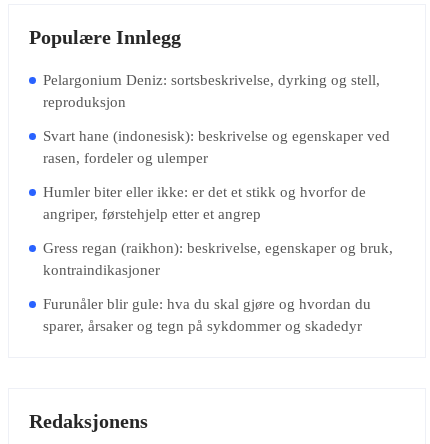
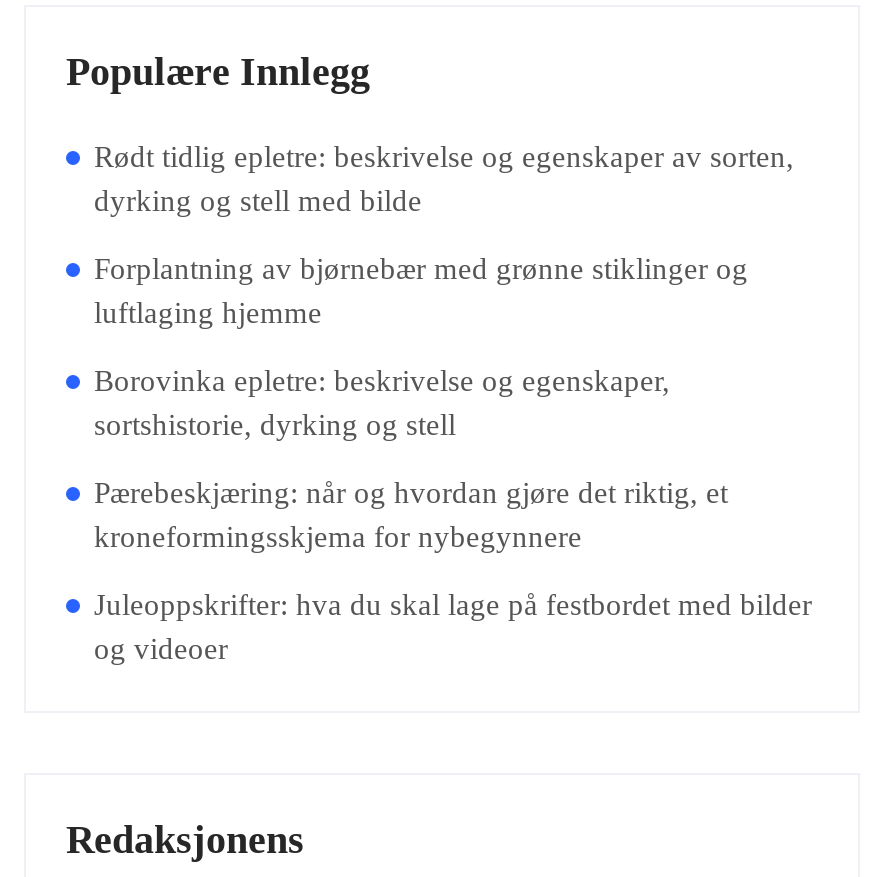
- Pelargonium Deniz: sortsbeskrivelse, dyrking og stell,
- reproduksjon
+ Rødt tidlig epletre: beskrivelse og egenskaper av sorten,
+ dyrking og stell med bilde

- Svart hane (indonesisk): beskrivelse og egenskaper ved
- rasen, fordeler og ulemper
+ Forplantning av bjørnebær med grønne stiklinger og
+ luftlaging hjemme

- Humler biter eller ikke: er det et stikk og hvorfor de
- angriper, førstehjelp etter et angrep
+ Borovinka epletre: beskrivelse og egenskaper,
+ sortshistorie, dyrking og stell

- Gress regan (raikhon): beskrivelse, egenskaper og bruk,
- kontraindikasjoner
+ Pærebeskjæring: når og hvordan gjøre det riktig, et
+ kroneformingsskjema for nybegynnere

- Furunåler blir gule: hva du skal gjøre og hvordan du
- sparer, årsaker og tegn på sykdommer og skadedyr
+ Juleoppskrifter: hva du skal lage på festbordet med bilder
+ og videoer
